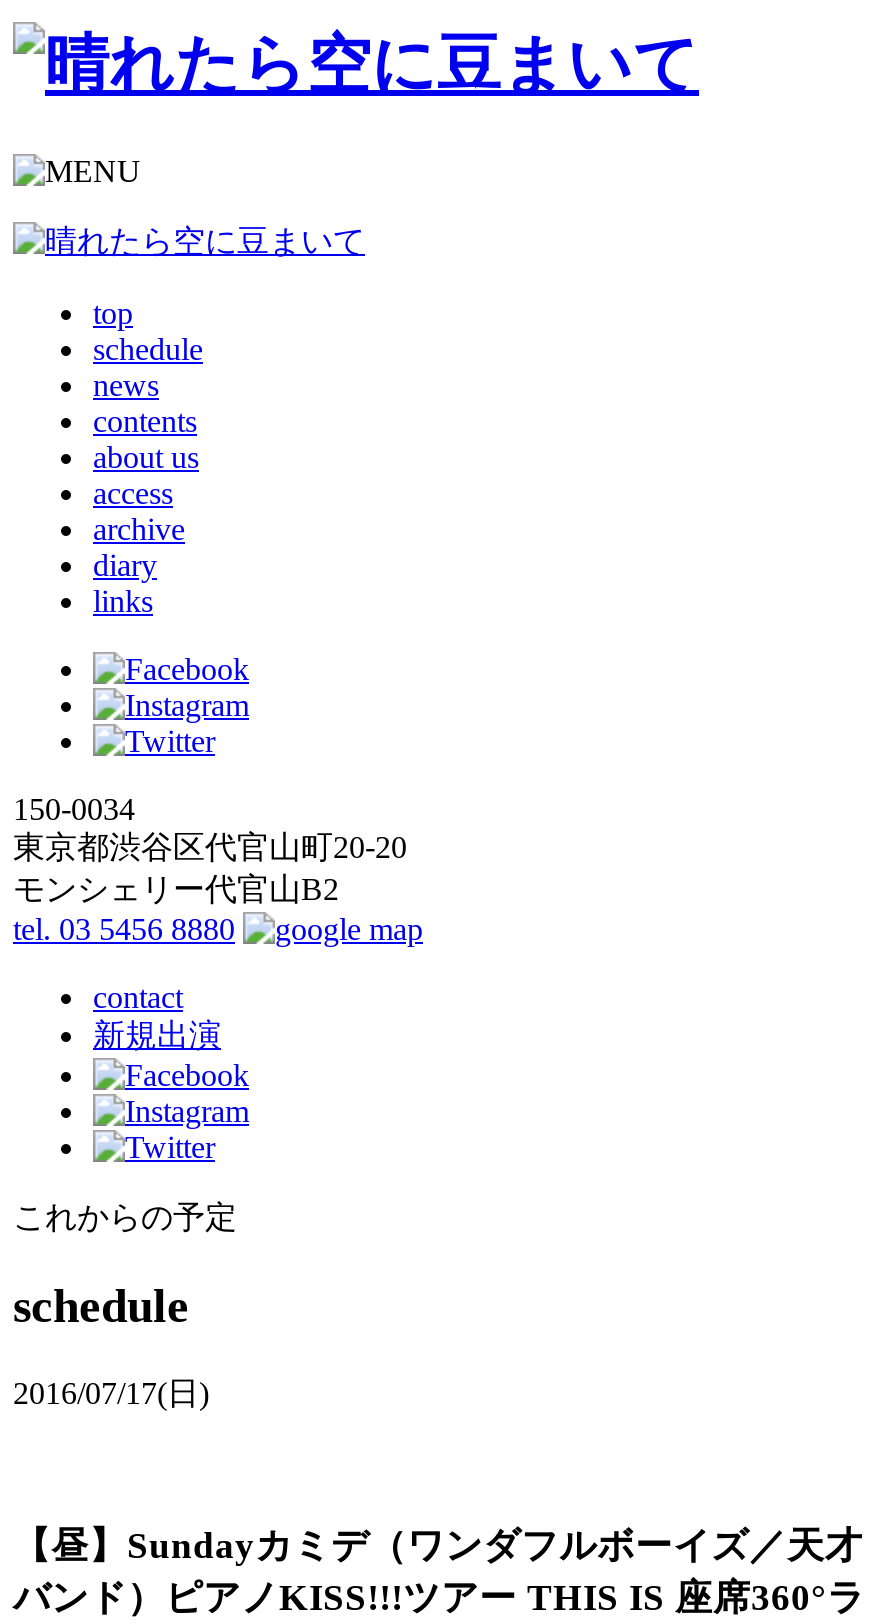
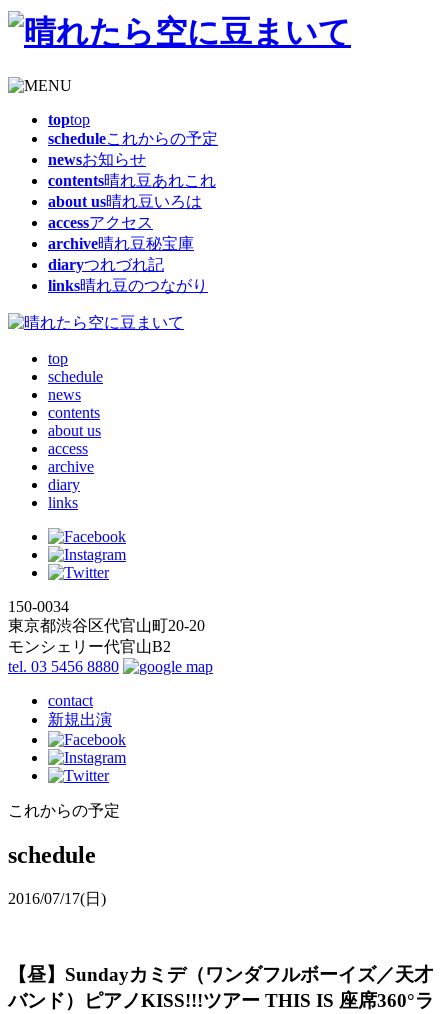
+ toptop
+ scheduleこれからの予定
+ newsお知らせ
+ contents晴れ豆あれこれ
+ about us晴れ豆いろは
+ accessアクセス
+ archive晴れ豆秘宝庫
+ diaryつれづれ記
+ links晴れ豆のつながり
